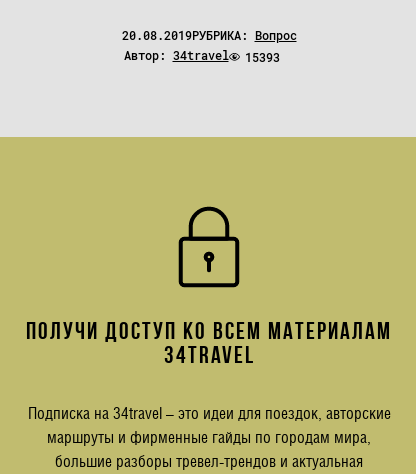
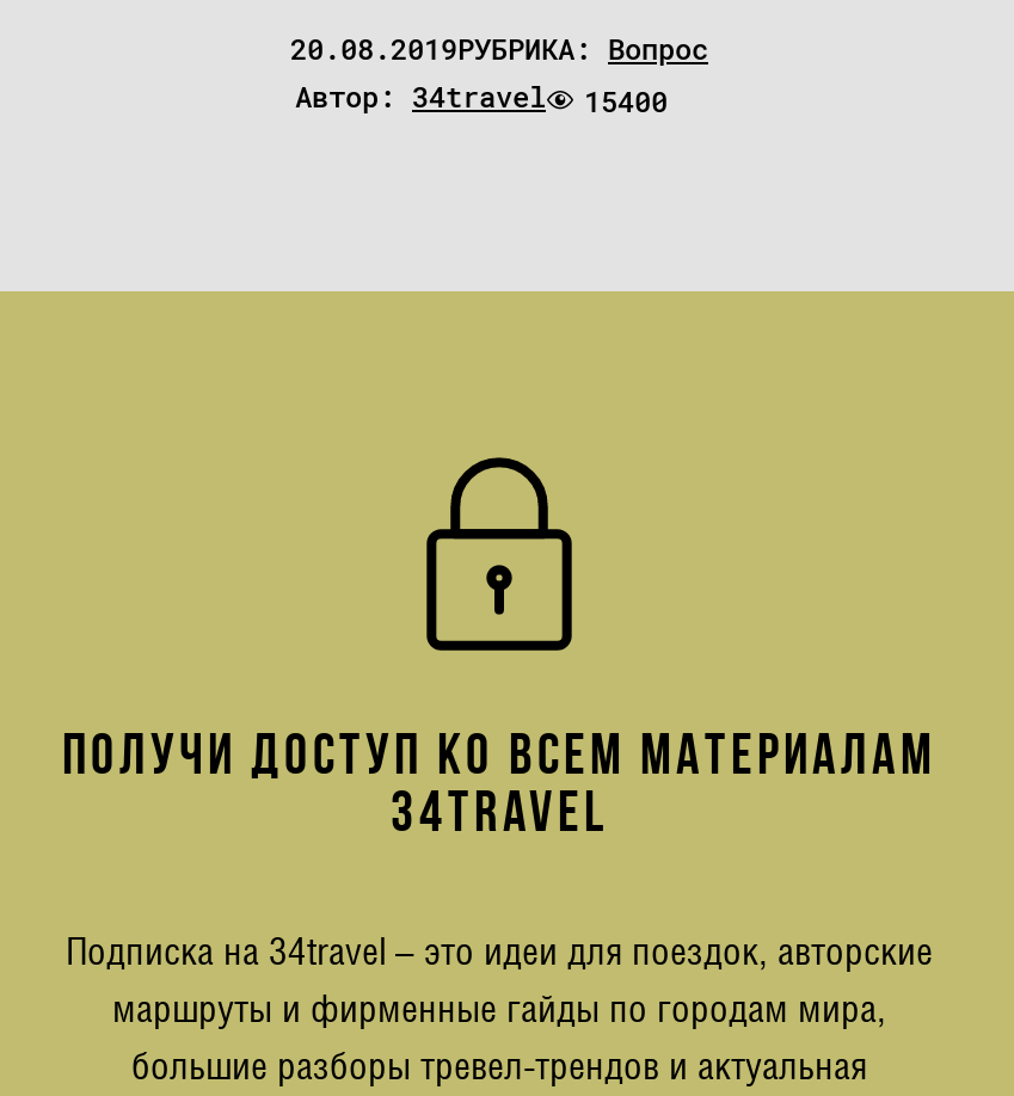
- Автор: 34travel 15393
+ Автор: 34travel 15400
